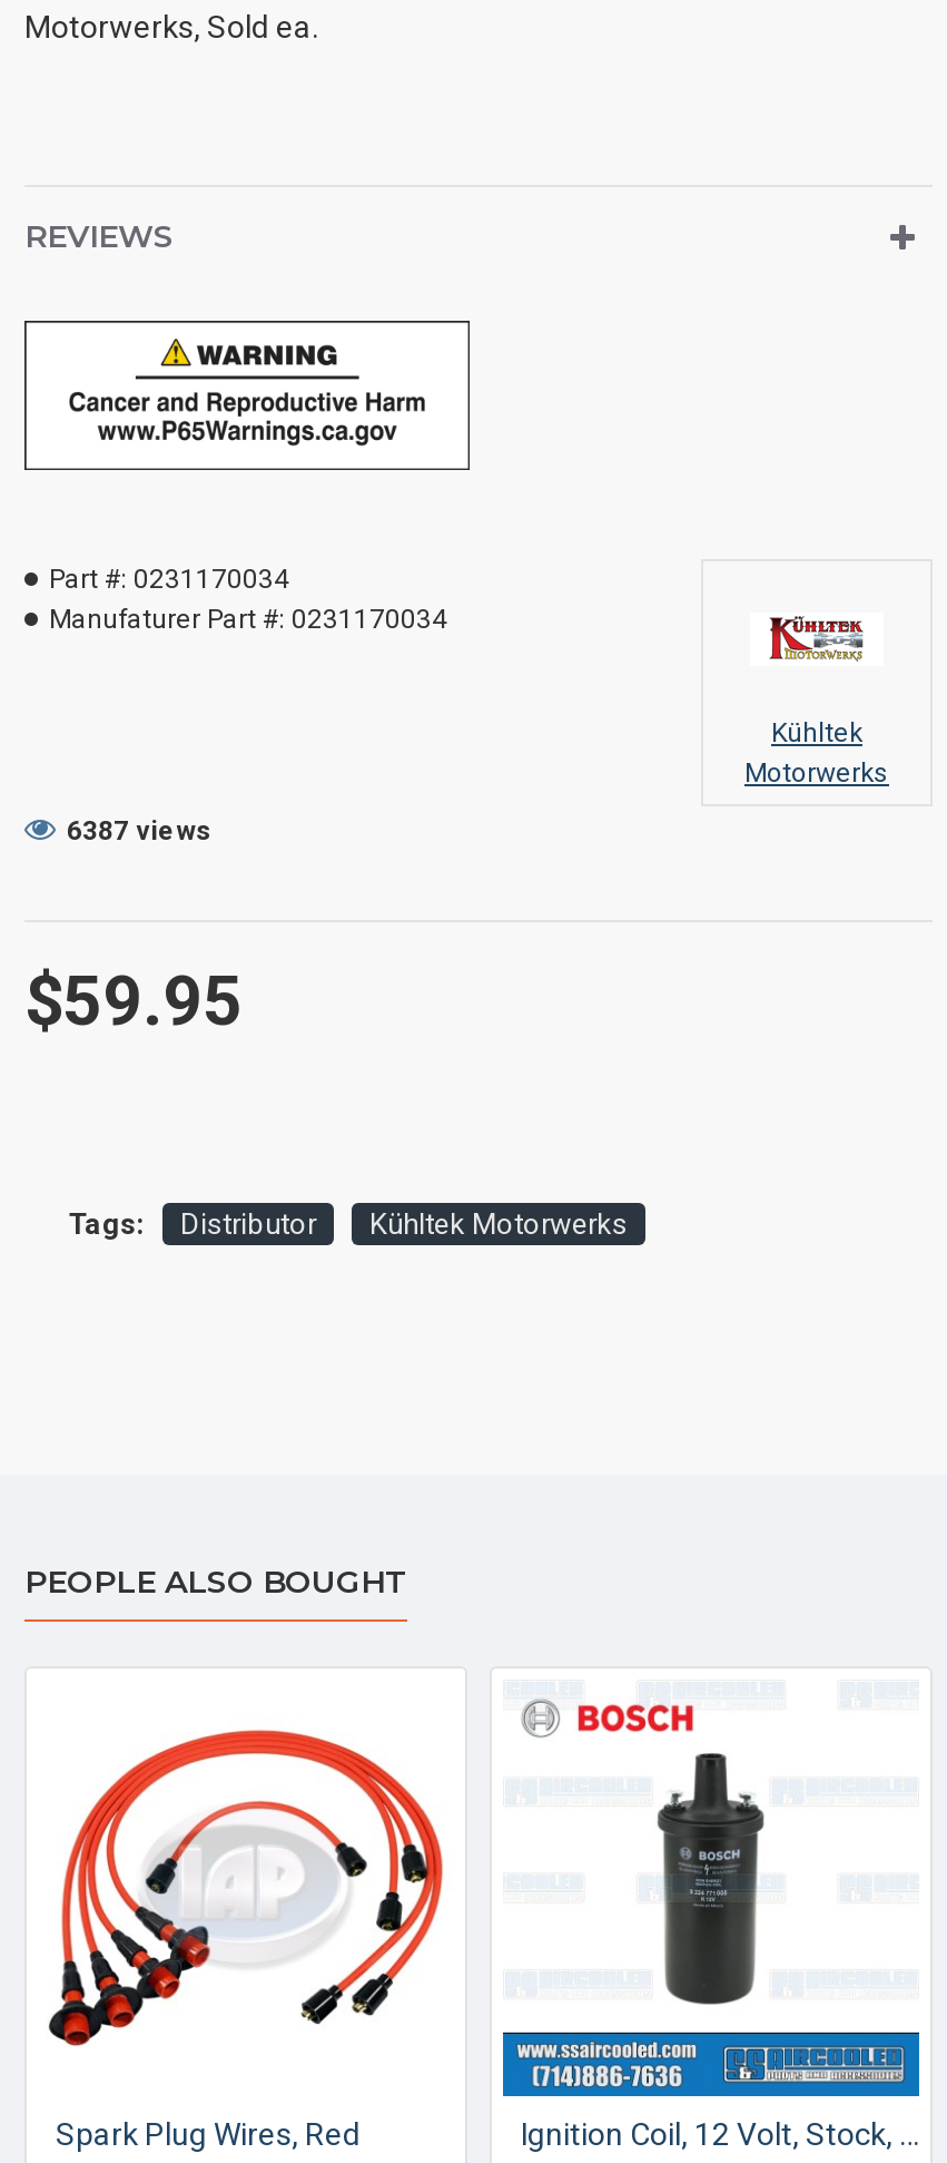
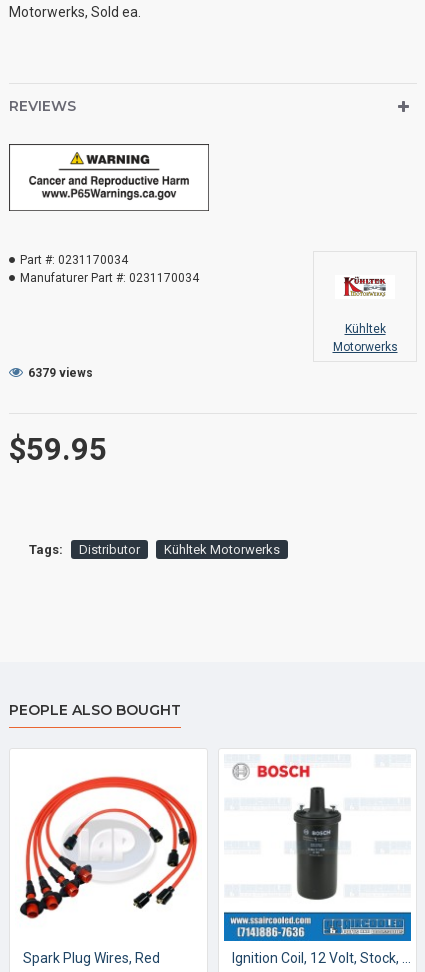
- 6387 views
+ 6379 views
